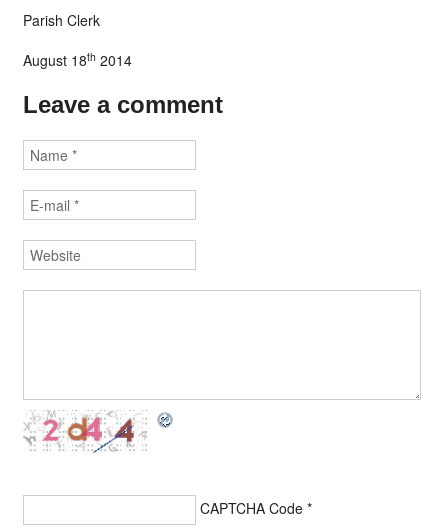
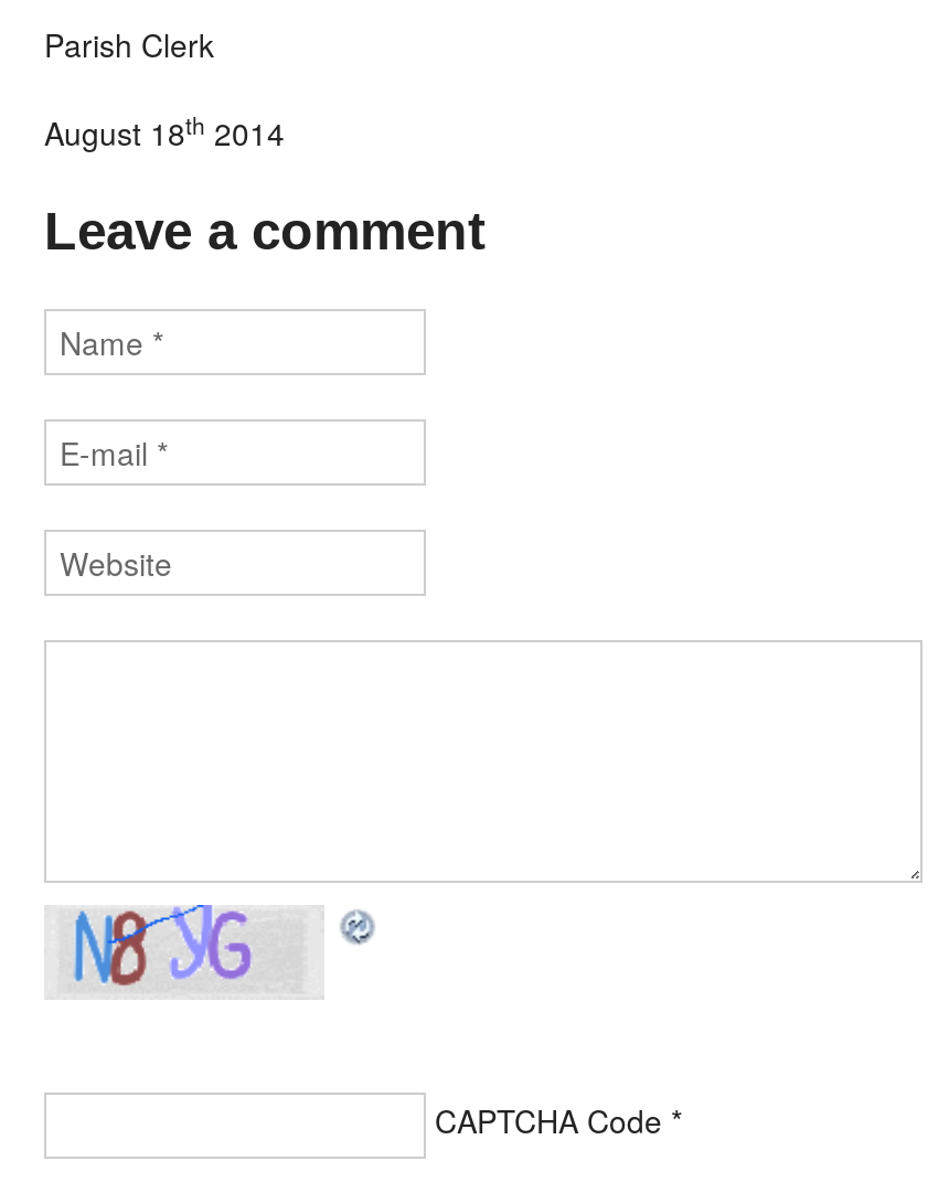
- [image]
+ [image]
